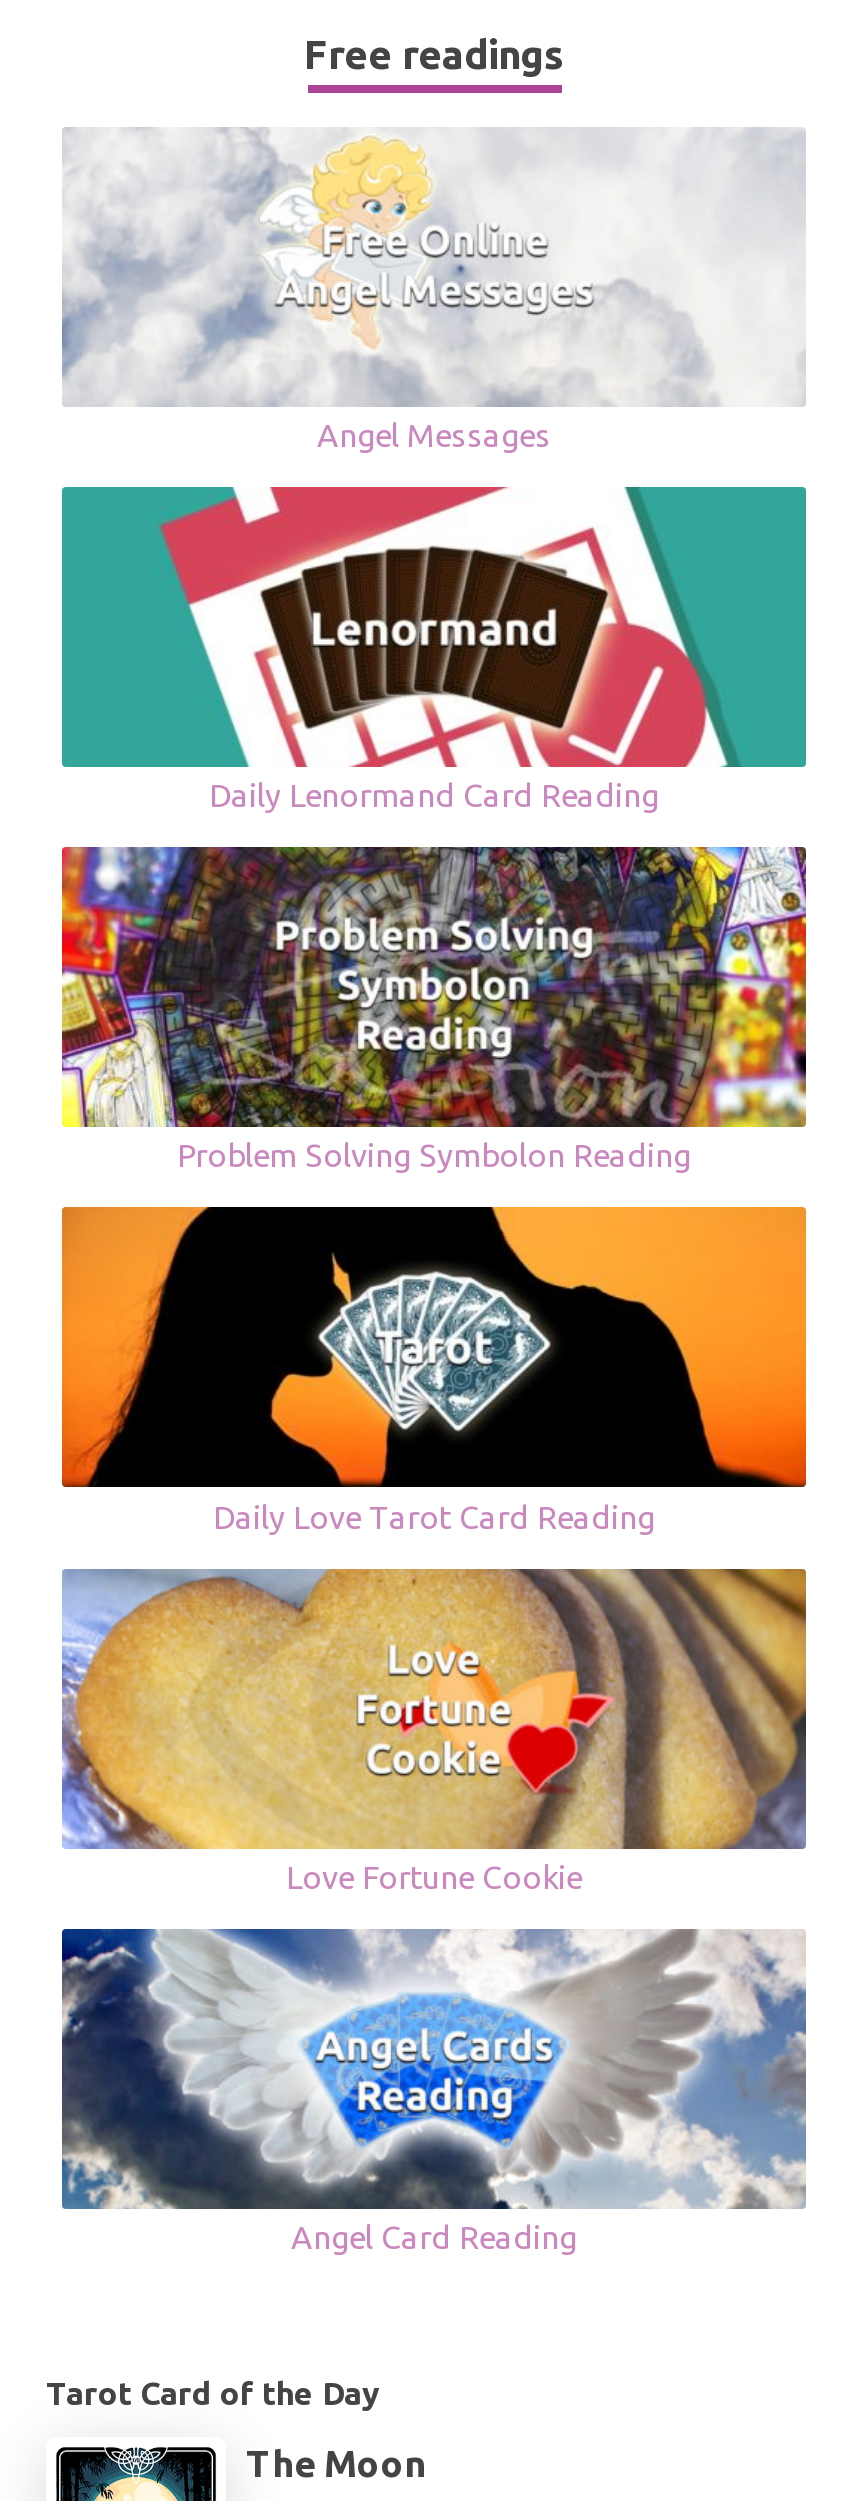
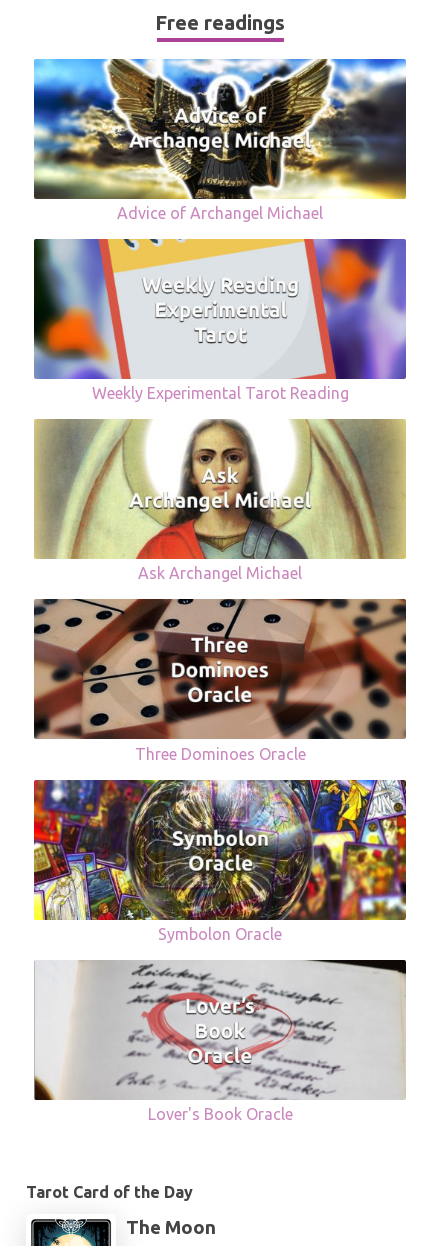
- [image]
- Angel Messages
+ [image]
+ Advice of Archangel Michael

- [image]
- Daily Lenormand Card Reading
+ [image]
+ Weekly Experimental Tarot Reading

- [image]
- Problem Solving Symbolon Reading
+ [image]
+ Ask Archangel Michael

- [image]
- Daily Love Tarot Card Reading
+ [image]
+ Three Dominoes Oracle

- [image]
- Love Fortune Cookie
+ [image]
+ Symbolon Oracle

- [image]
- Angel Card Reading
+ [image]
+ Lover's Book Oracle
